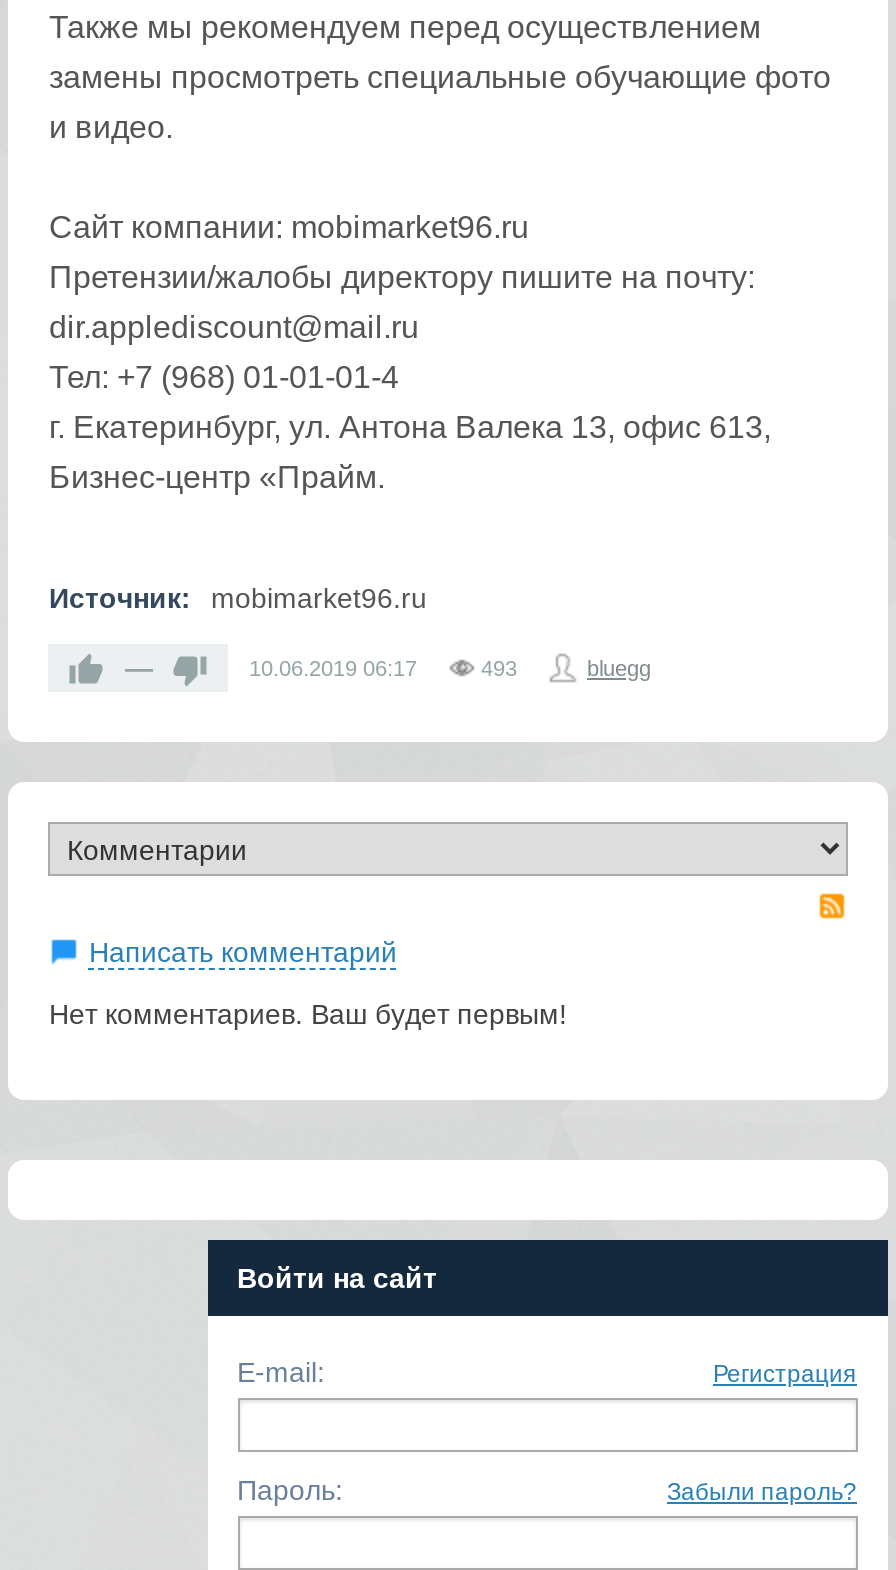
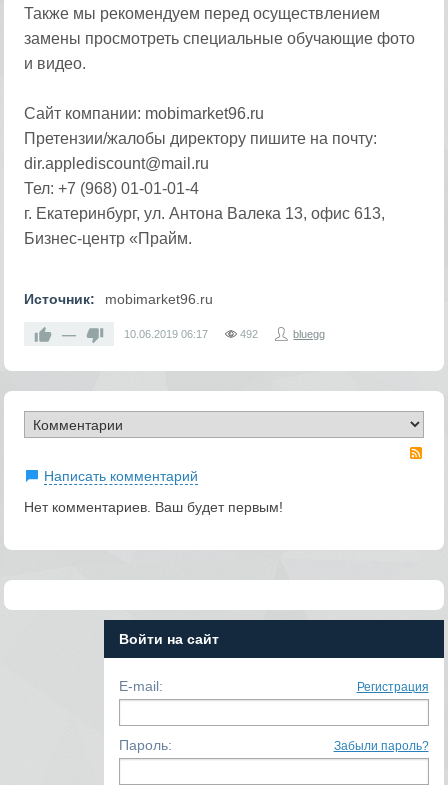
- 493
+ 492
